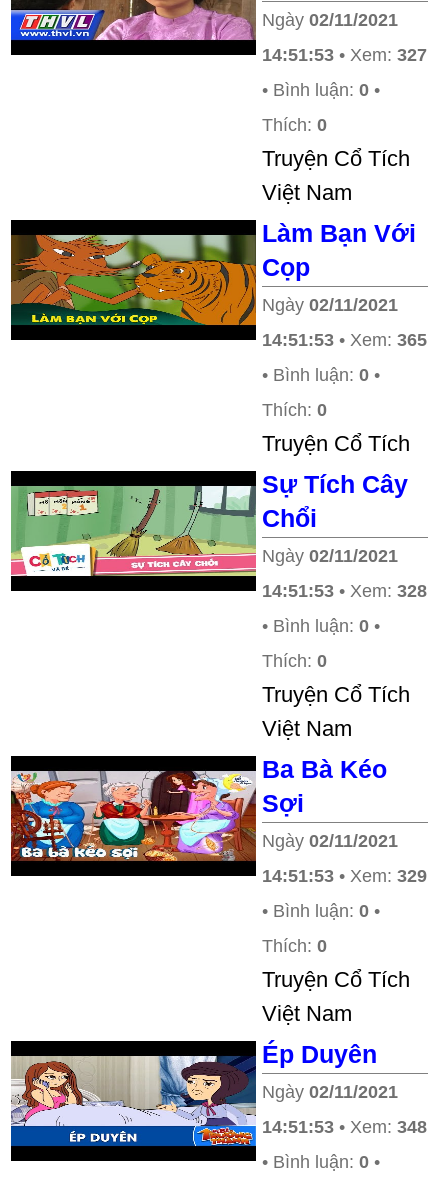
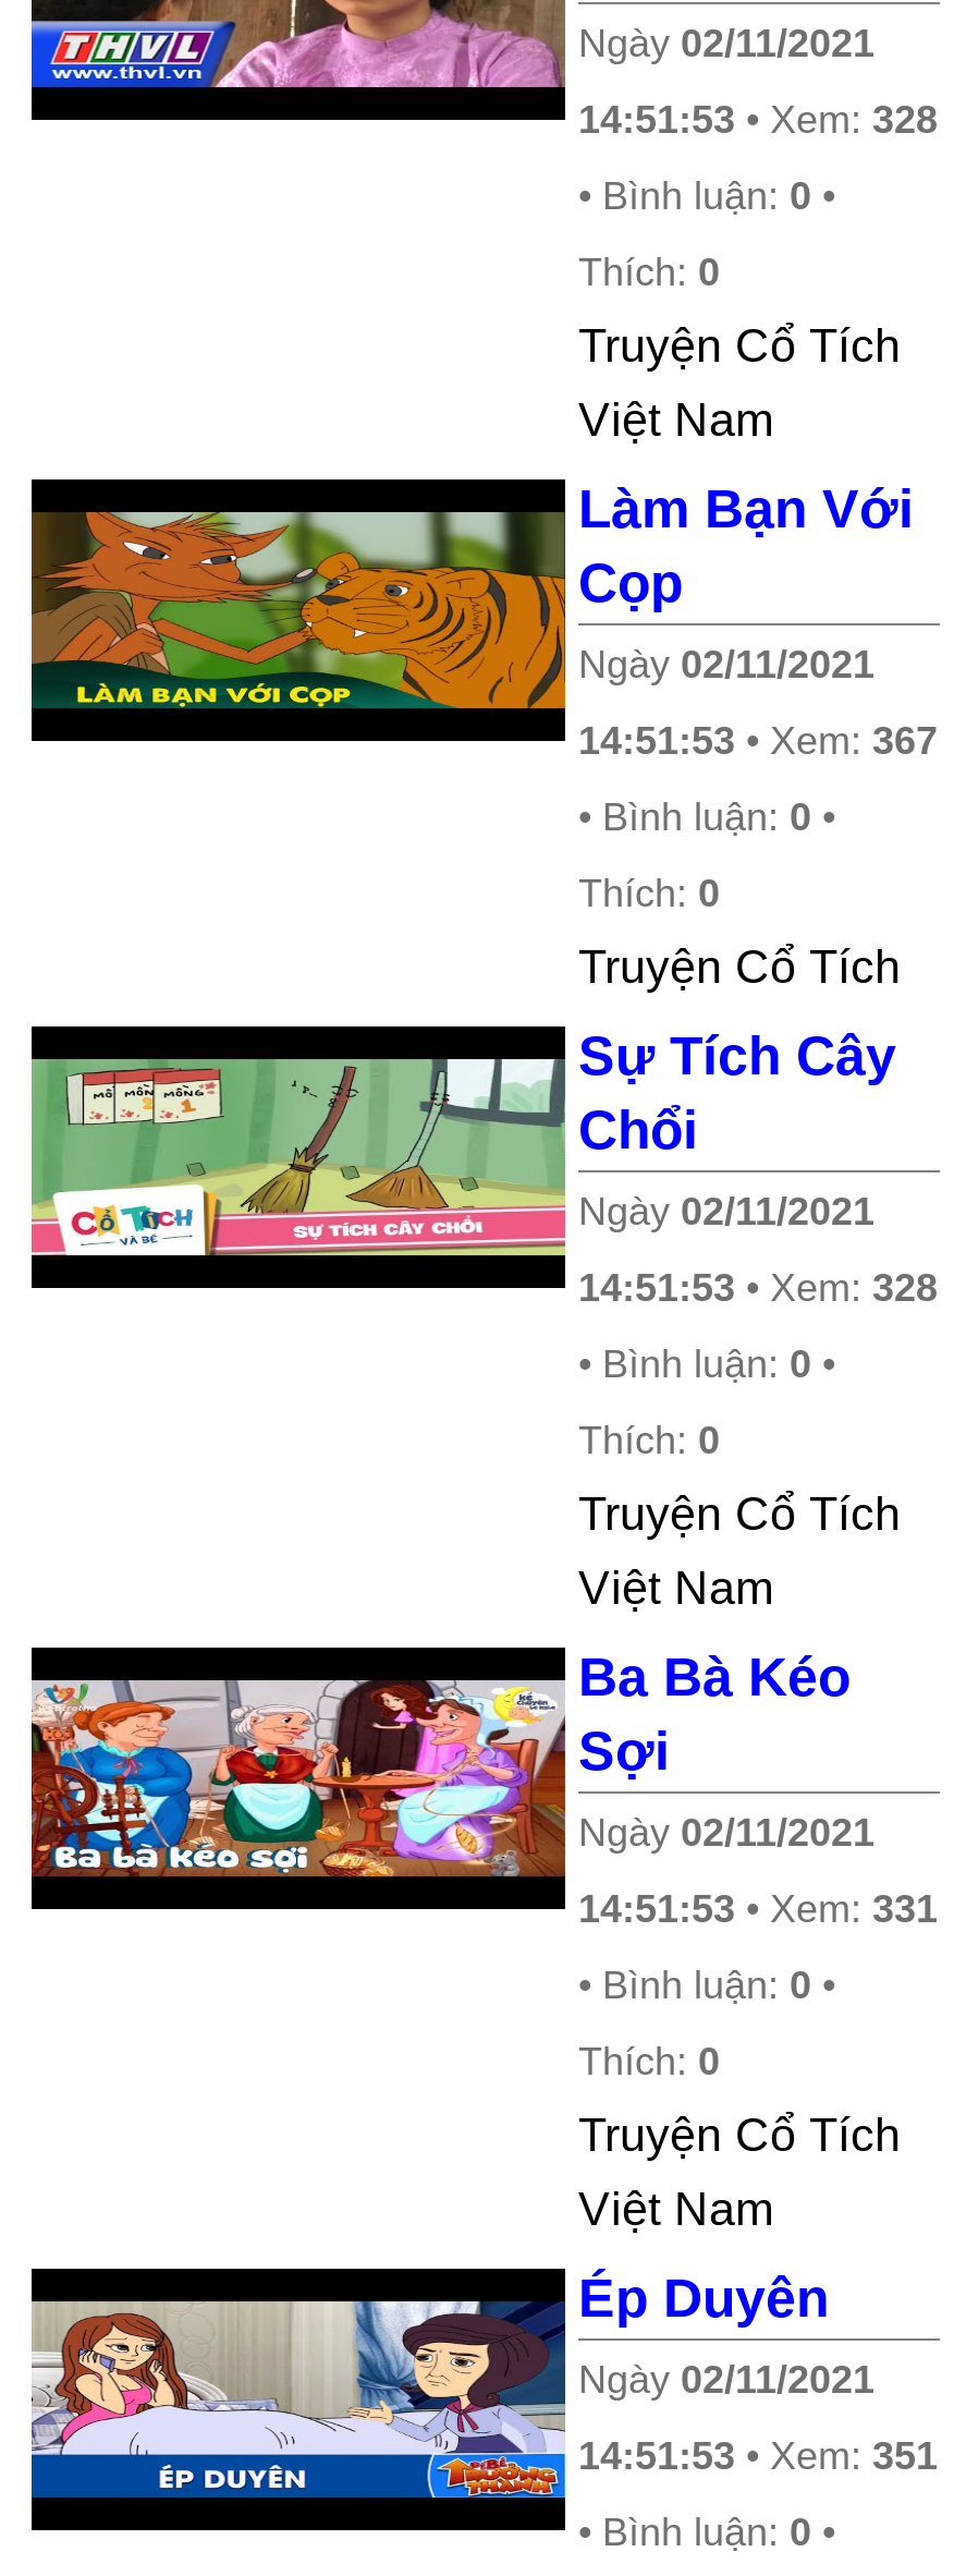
- 14:51:53 • Xem: 327
+ 14:51:53 • Xem: 328

- 14:51:53 • Xem: 365
+ 14:51:53 • Xem: 367

- 14:51:53 • Xem: 329
+ 14:51:53 • Xem: 331

- 14:51:53 • Xem: 348
+ 14:51:53 • Xem: 351
